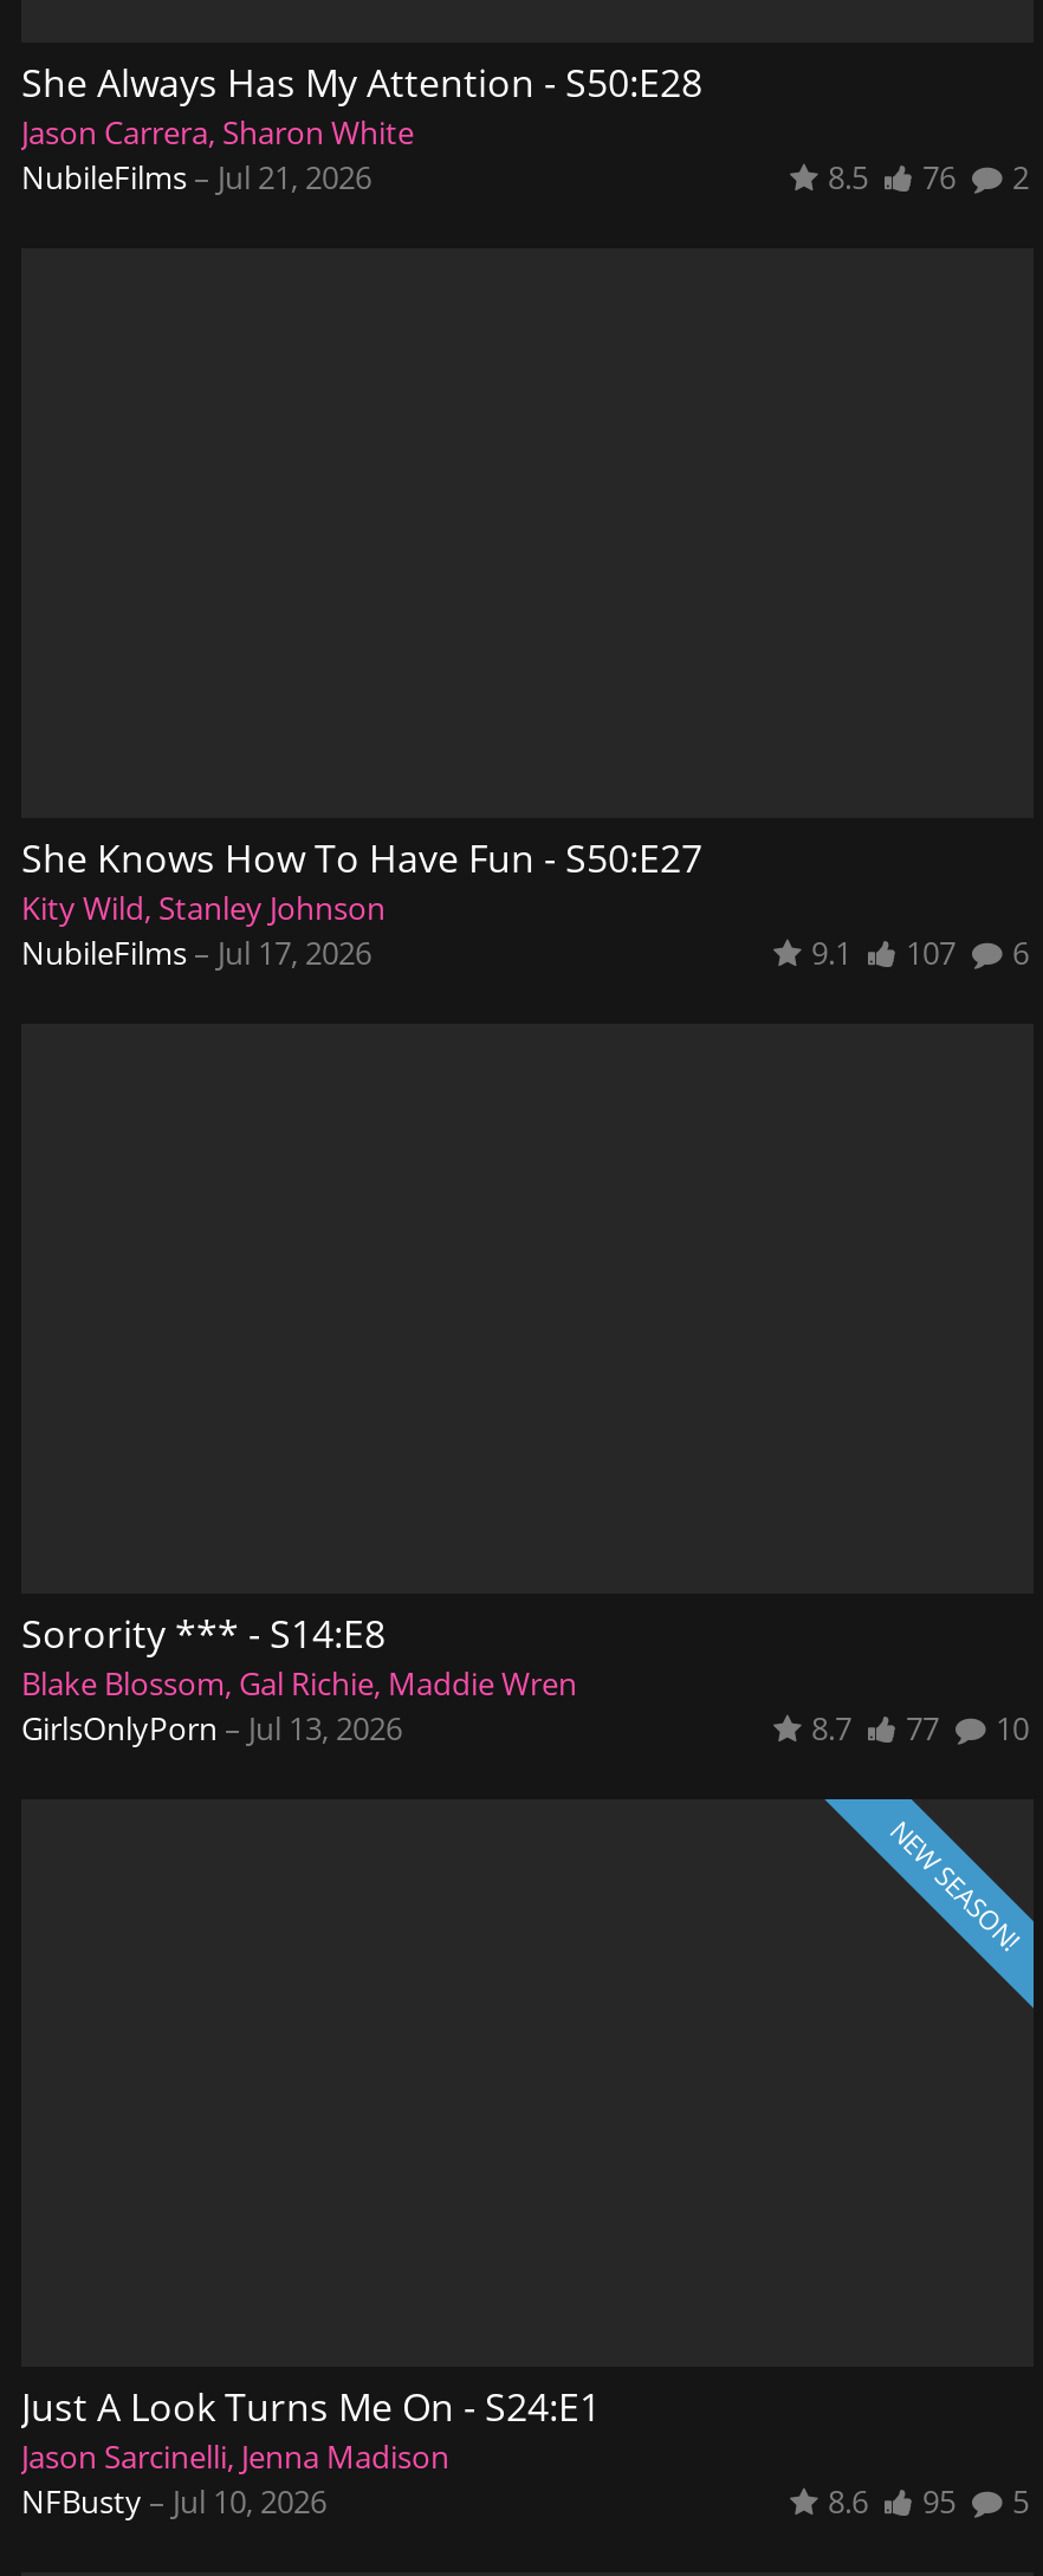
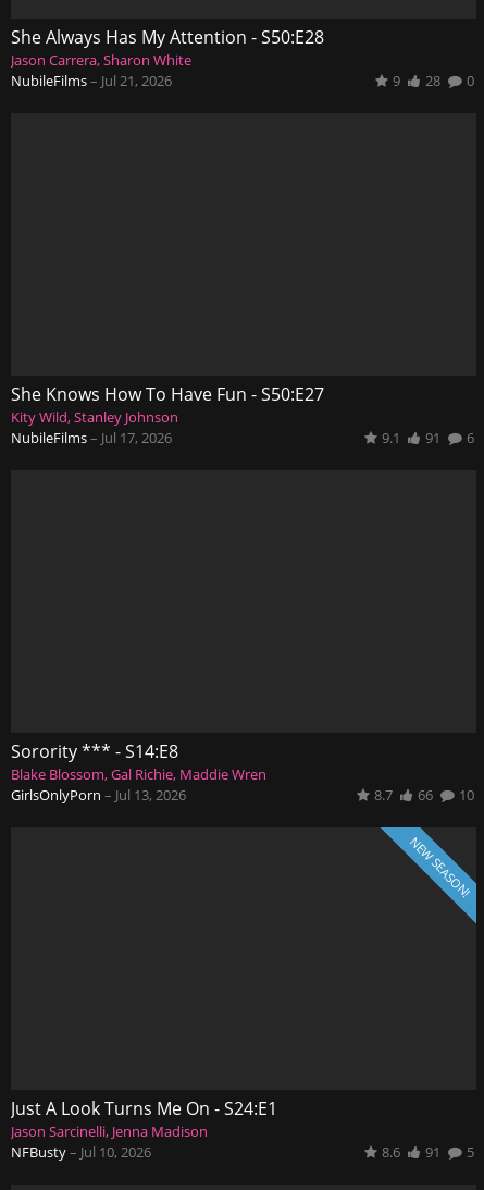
- 8.5
+ 9

- 76
+ 28

- 2
+ 0

- 9.1 107 6
+ 9.1 91 6

- 8.7 77 10
+ 8.7 66 10

- 8.6 95 5
+ 8.6 91 5
